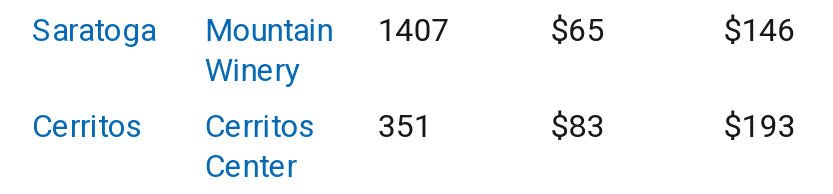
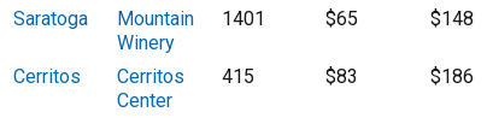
- Saratoga Mountain 1407
+ Saratoga Mountain 1401

- $146
+ $148

- Cerritos Cerritos 351
+ Cerritos Cerritos 415

- $193
+ $186
